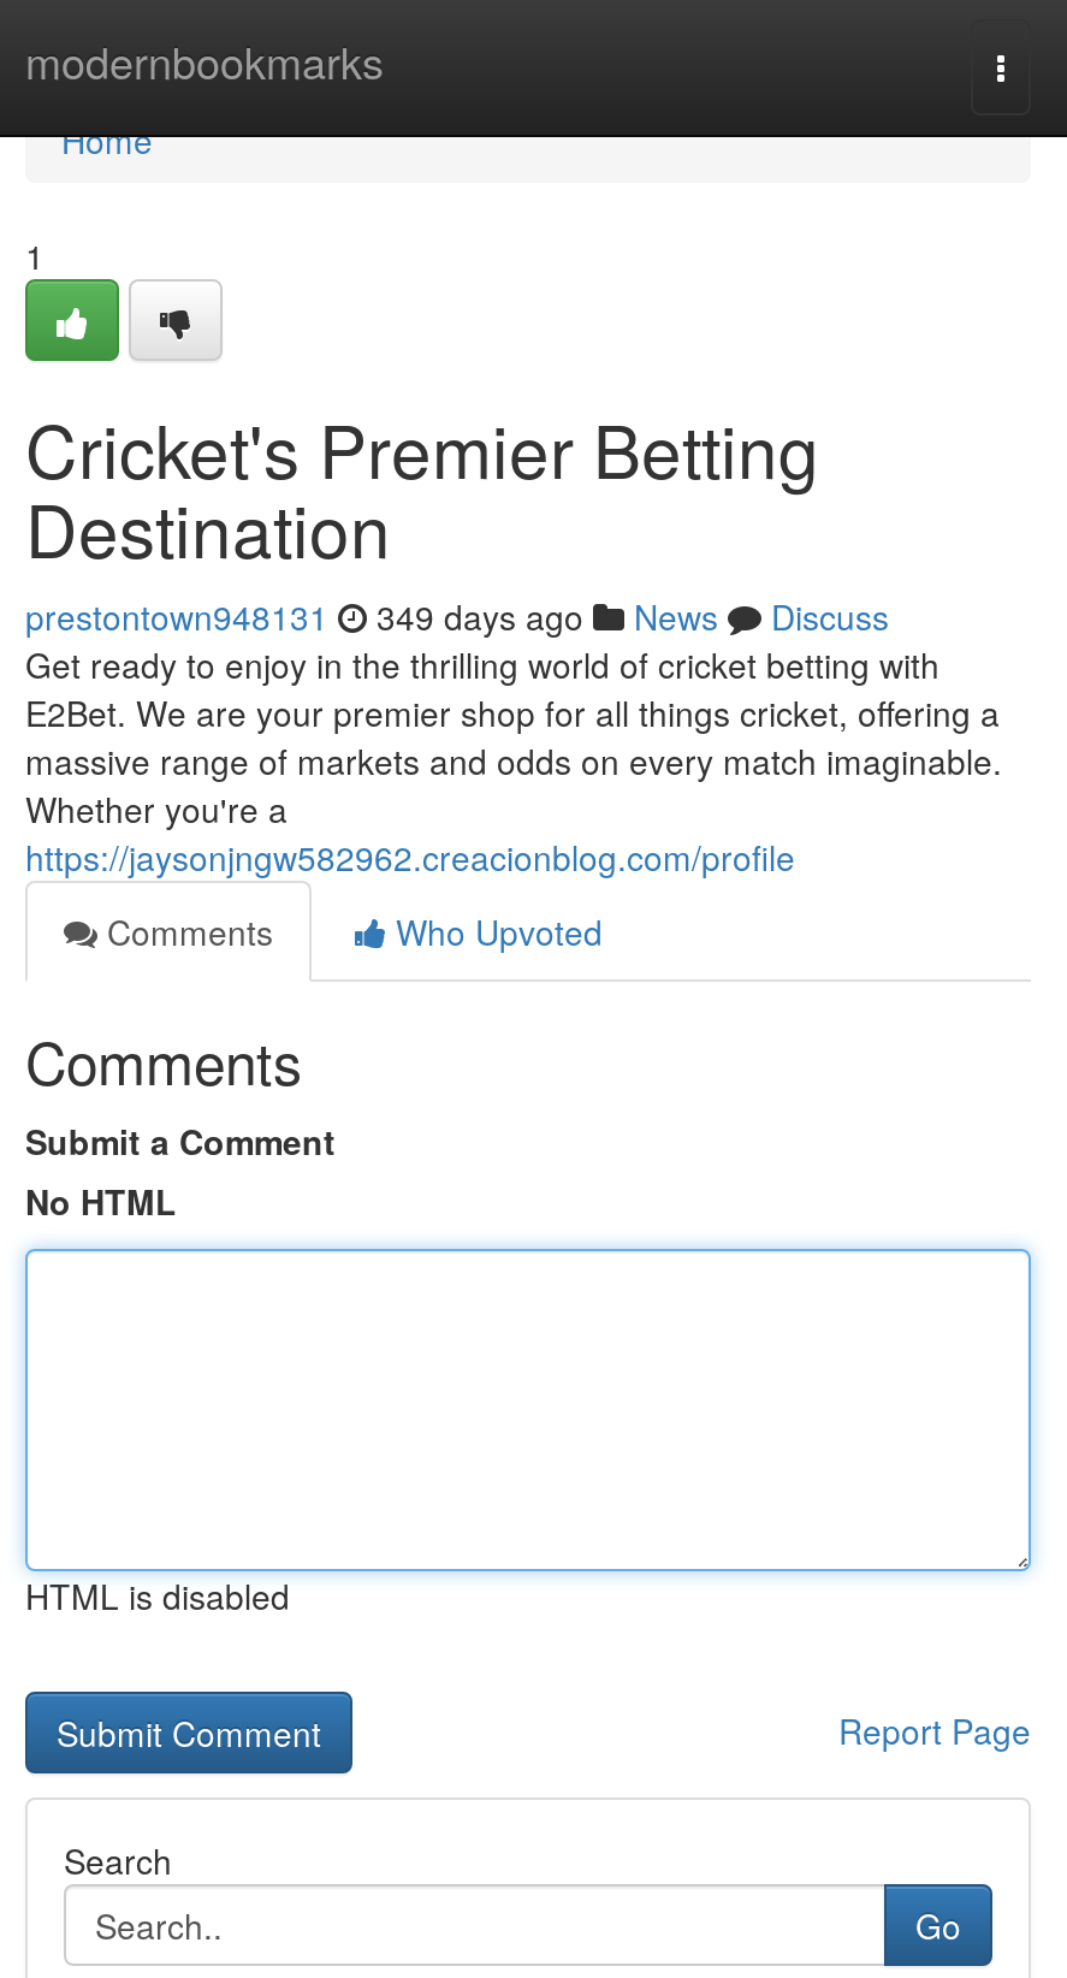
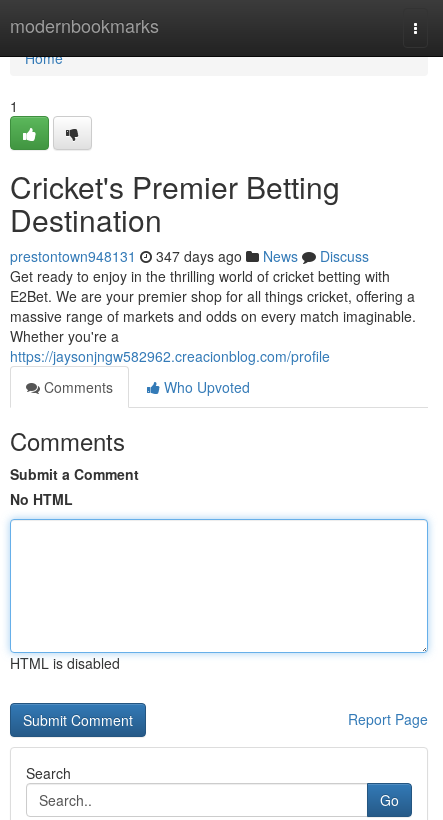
- prestontown948131 349 days ago News Discuss
+ prestontown948131 347 days ago News Discuss
